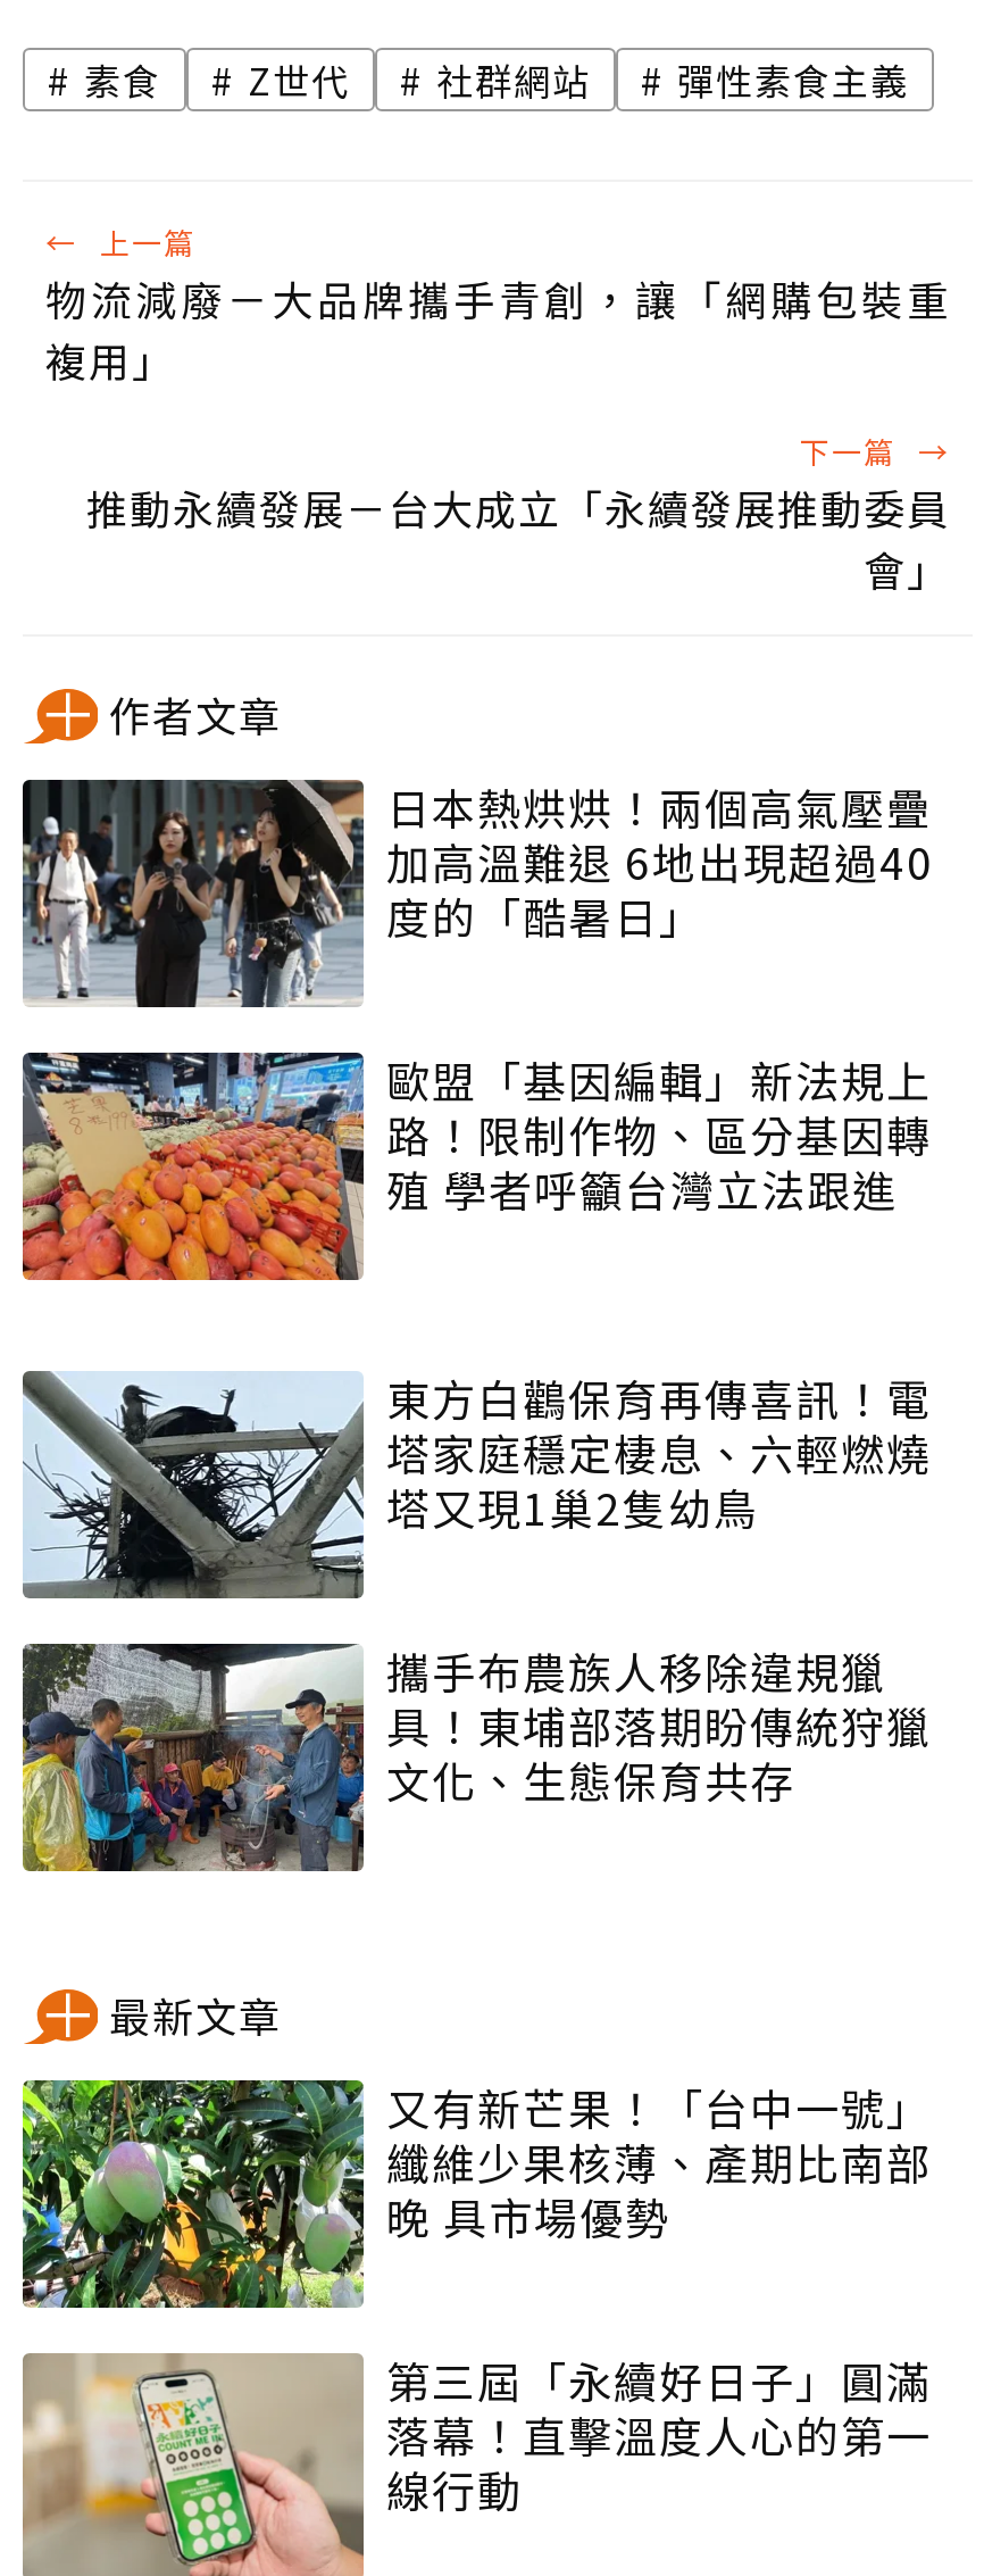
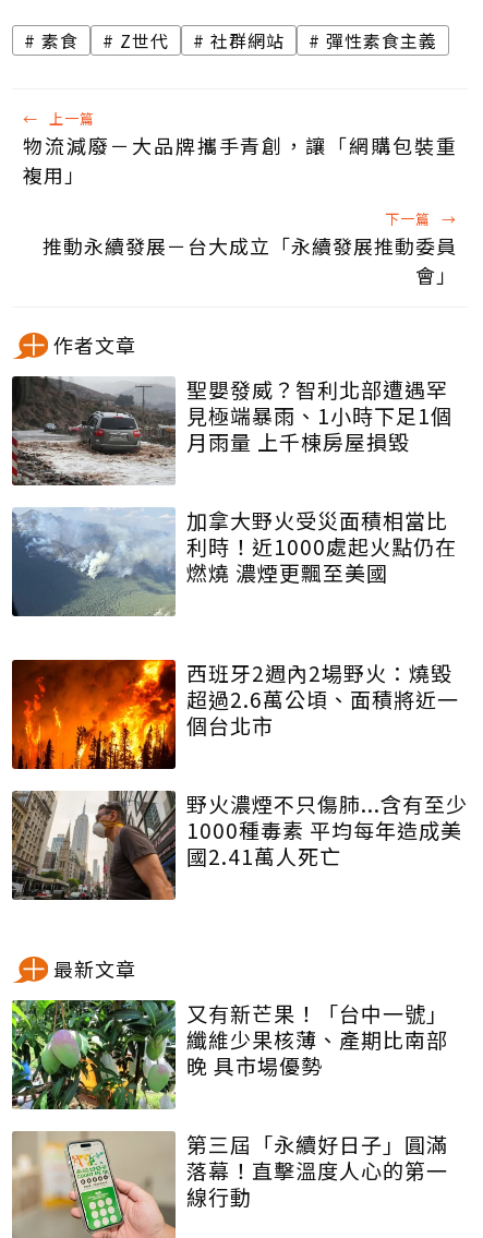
- [image]
- 日本熱烘烘！兩個高氣壓疊
- 加高溫難退 6地出現超過40
- 度的「酷暑日」
+ [image]
+ 聖嬰發威？智利北部遭遇罕
+ 見極端暴雨、1小時下足1個
+ 月雨量 上千棟房屋損毀

- [image]
- 歐盟「基因編輯」新法規上
- 路！限制作物、區分基因轉
- 殖 學者呼籲台灣立法跟進
+ [image]
+ 加拿大野火受災面積相當比
+ 利時！近1000處起火點仍在
+ 燃燒 濃煙更飄至美國

- [image]
- 東方白鸛保育再傳喜訊！電
- 塔家庭穩定棲息、六輕燃燒
- 塔又現1巢2隻幼鳥
+ [image]
+ 西班牙2週內2場野火：燒毀
+ 超過2.6萬公頃、面積將近一
+ 個台北市

- [image]
- 攜手布農族人移除違規獵
- 具！東埔部落期盼傳統狩獵
- 文化、生態保育共存
+ [image]
+ 野火濃煙不只傷肺...含有至少
+ 1000種毒素 平均每年造成美
+ 國2.41萬人死亡
